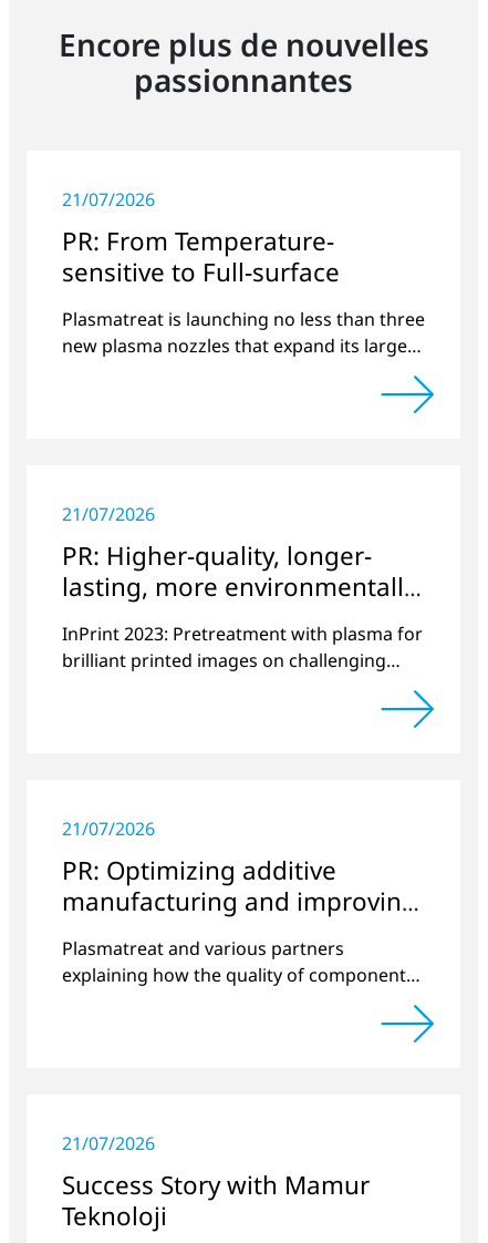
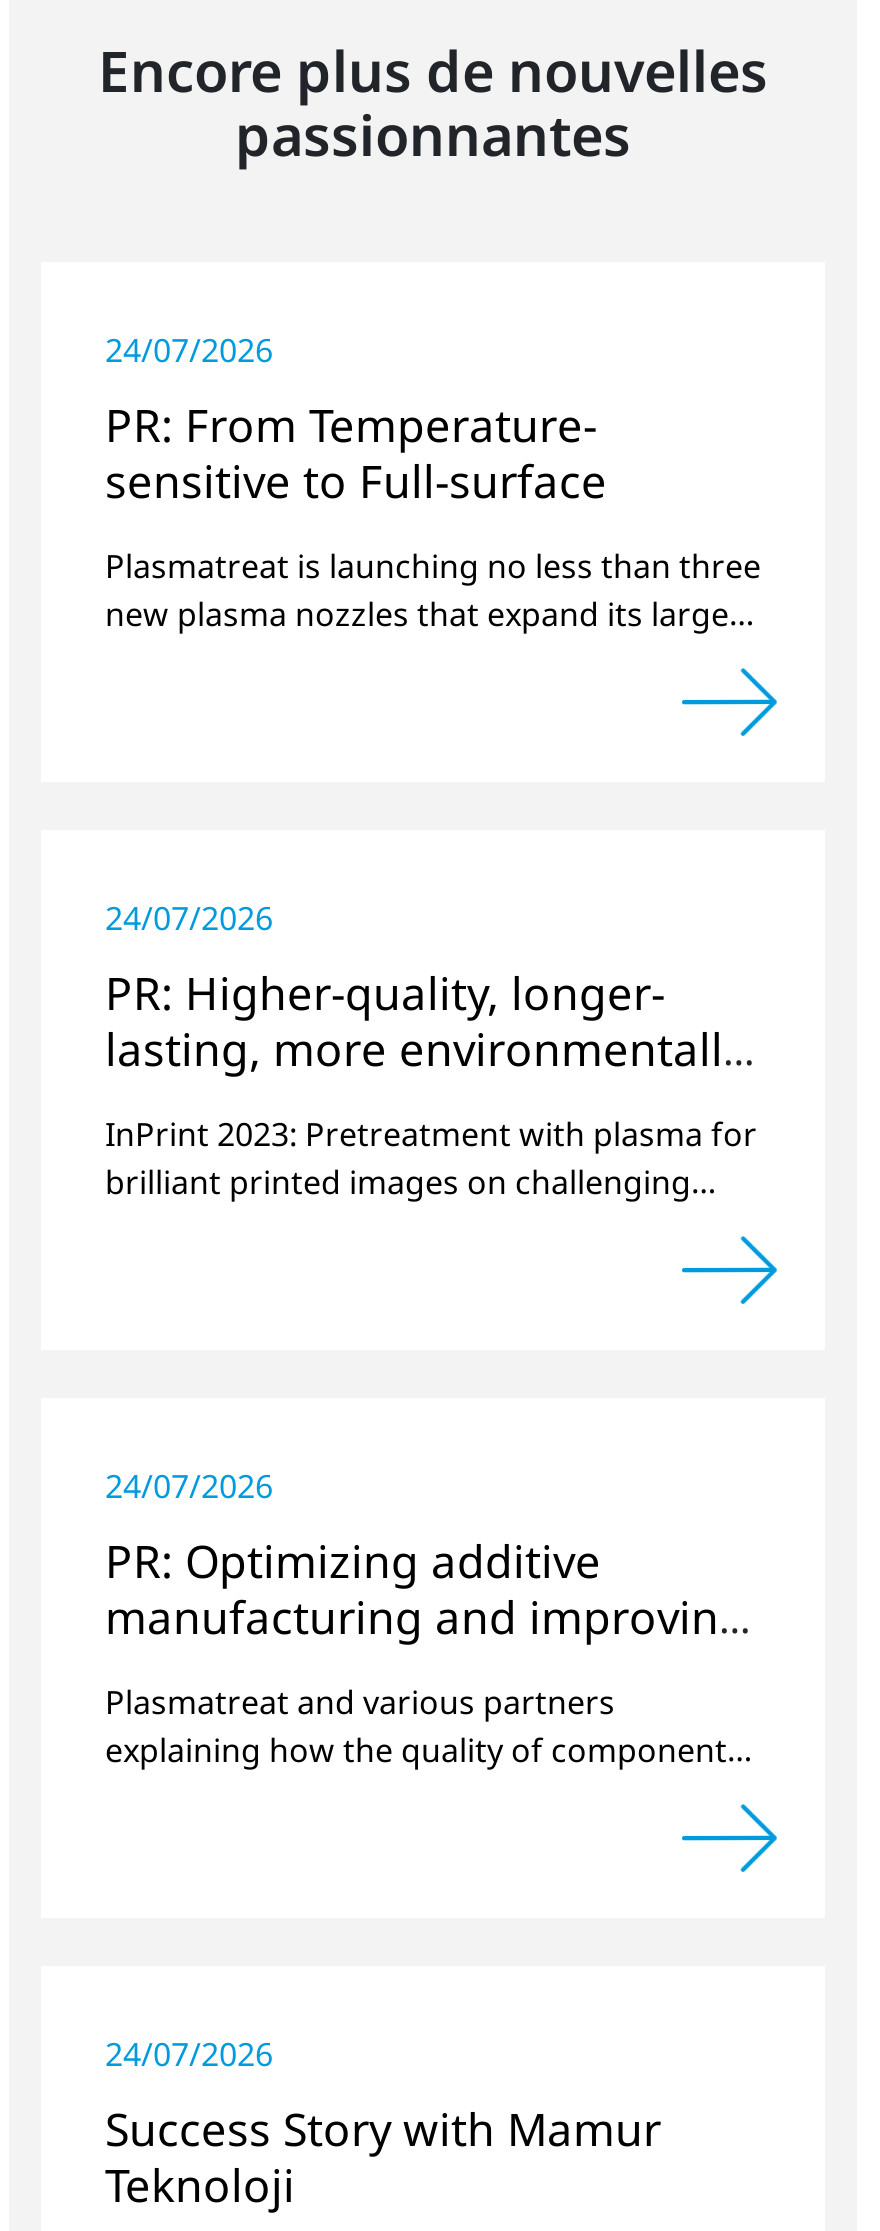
- 21/07/2026
+ 24/07/2026

- 21/07/2026
+ 24/07/2026

- 21/07/2026
+ 24/07/2026

- 21/07/2026
+ 24/07/2026
